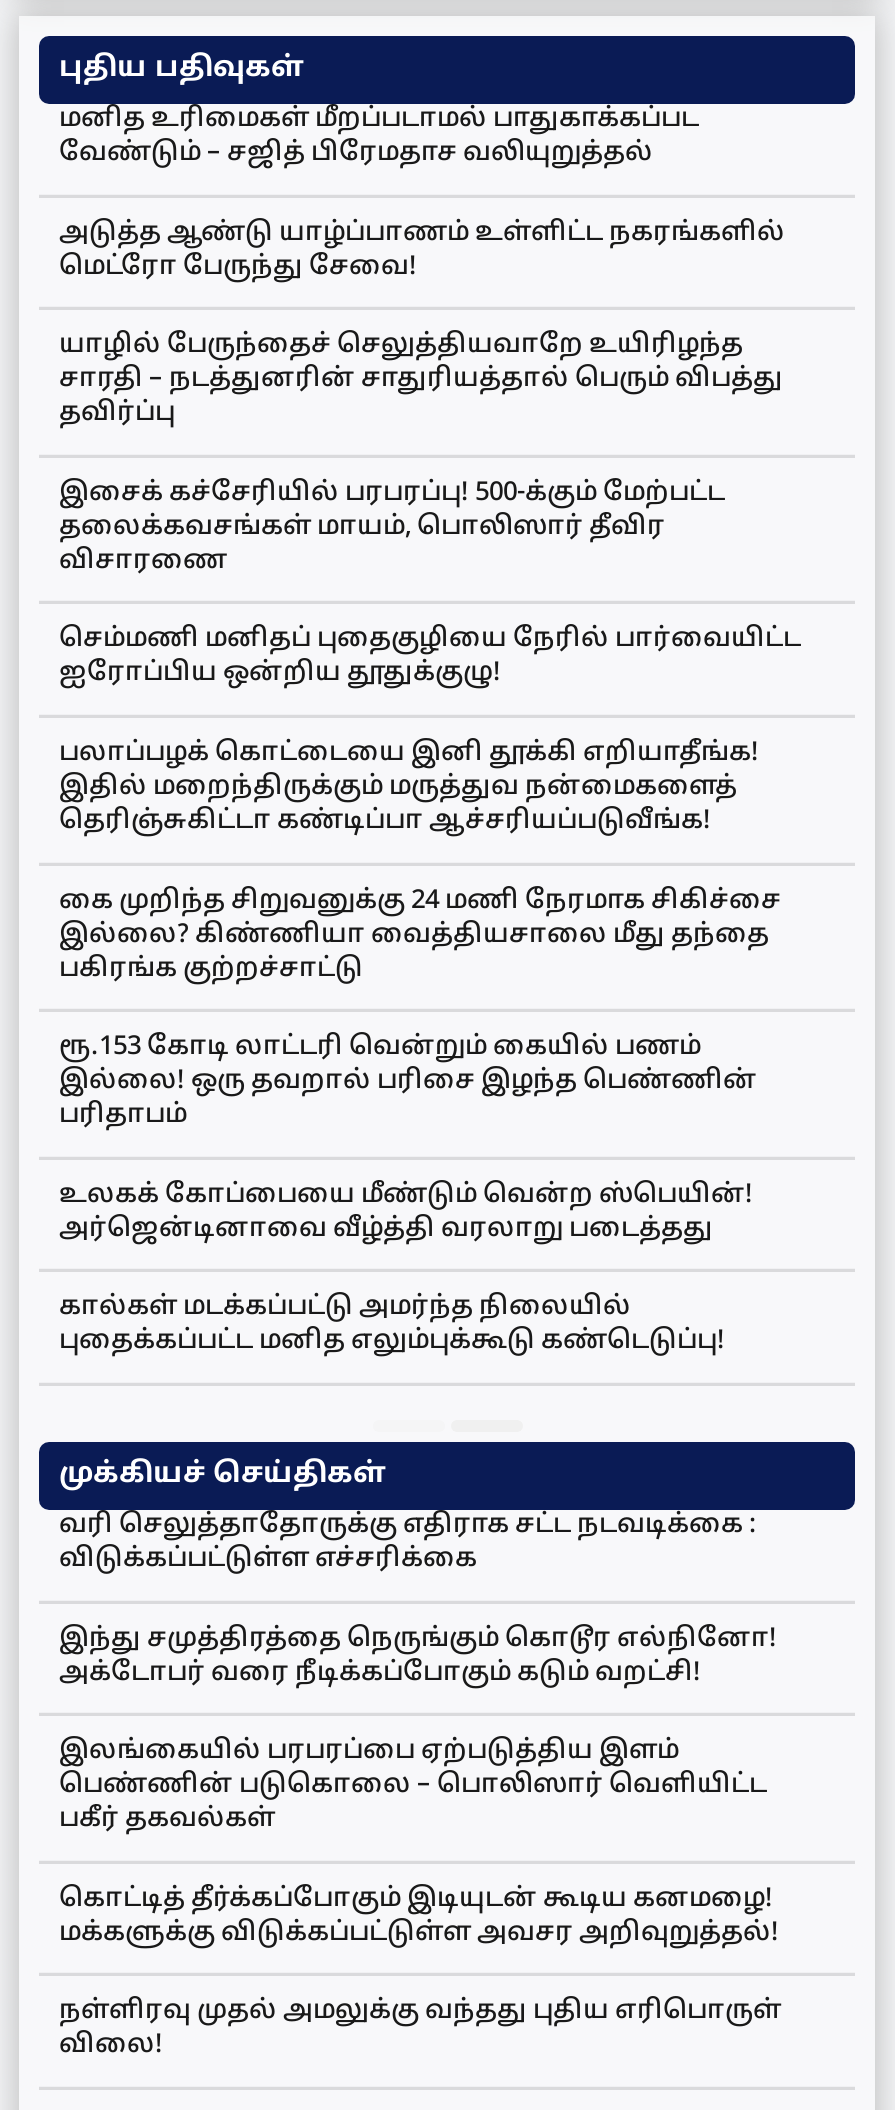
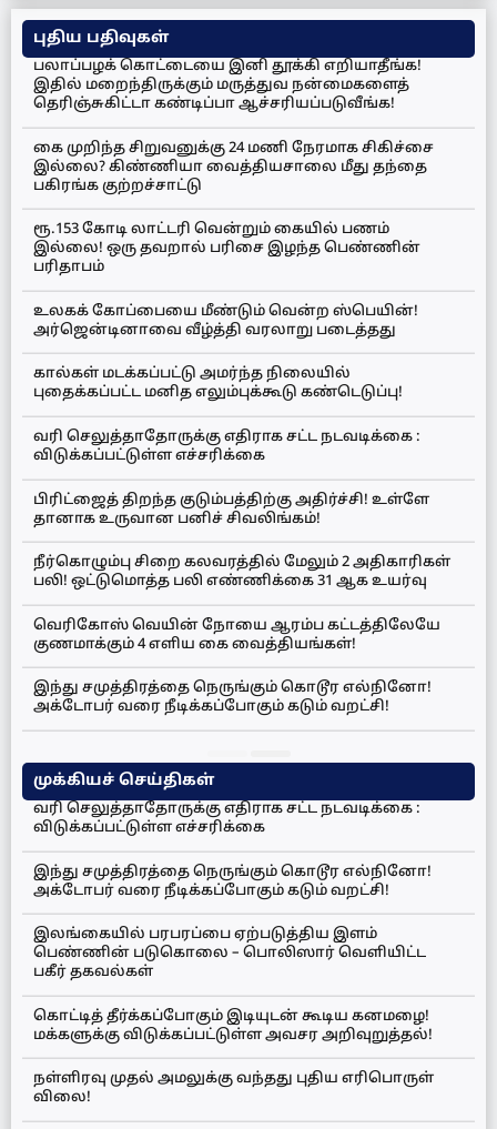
- மனித உரிமைகள் மீறப்படாமல் பாதுகாக்கப்பட
- வேண்டும் – சஜித் பிரேமதாச வலியுறுத்தல்
- அடுத்த ஆண்டு யாழ்ப்பாணம் உள்ளிட்ட நகரங்களில்
- மெட்ரோ பேருந்து சேவை!
- யாழில் பேருந்தைச் செலுத்தியவாறே உயிரிழந்த
- சாரதி – நடத்துனரின் சாதுரியத்தால் பெரும் விபத்து
- தவிர்ப்பு
- இசைக் கச்சேரியில் பரபரப்பு! 500-க்கும் மேற்பட்ட
- தலைக்கவசங்கள் மாயம், பொலிஸார் தீவிர
- விசாரணை
- செம்மணி மனிதப் புதைகுழியை நேரில் பார்வையிட்ட
- ஐரோப்பிய ஒன்றிய தூதுக்குழு!

moved up: பலாப்பழக் கொட்டையை இனி தூக்கி எறியாதீங்க! | இதில் மறைந்திருக்கும் மருத்துவ நன்மைகளைத் | தெரிஞ்சுகிட்டா கண்டிப்பா ஆச்சரியப்படுவீங்க! | ... | கால்கள் மடக்கப்பட்டு அமர்ந்த நிலையில் | புதைக்கப்பட்ட மனித எலும்புக்கூடு கண்டெடுப்பு!

+ வரி செலுத்தாதோருக்கு எதிராக சட்ட நடவடிக்கை :
+ விடுக்கப்பட்டுள்ள எச்சரிக்கை
+ பிரிட்ஜைத் திறந்த குடும்பத்திற்கு அதிர்ச்சி! உள்ளே
+ தானாக உருவான பனிச் சிவலிங்கம்!
+ நீர்கொழும்பு சிறை கலவரத்தில் மேலும் 2 அதிகாரிகள்
+ பலி! ஒட்டுமொத்த பலி எண்ணிக்கை 31 ஆக உயர்வு
+ வெரிகோஸ் வெயின் நோயை ஆரம்ப கட்டத்திலேயே
+ குணமாக்கும் 4 எளிய கை வைத்தியங்கள்!
+ இந்து சமுத்திரத்தை நெருங்கும் கொடூர எல்நினோ!
+ அக்டோபர் வரை நீடிக்கப்போகும் கடும் வறட்சி!
